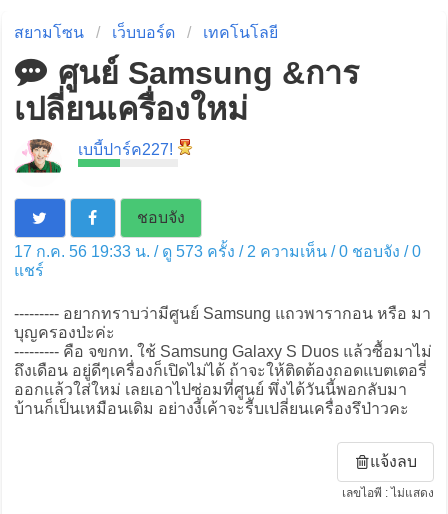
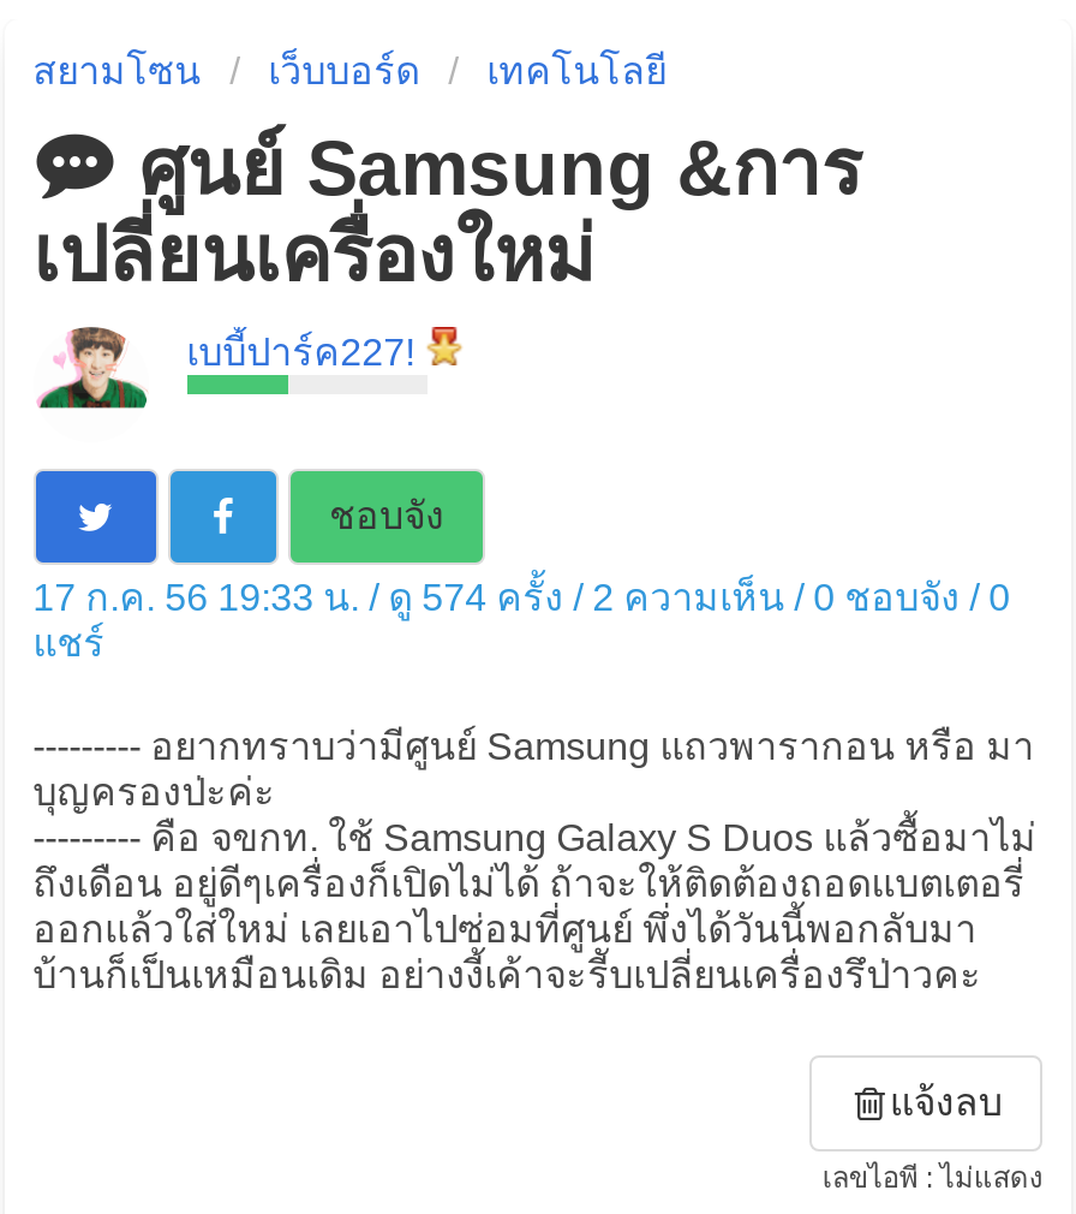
- 17 ก.ค. 56 19:33 น. / ดู 573 ครั้ง / 2 ความเห็น / 0ชอบจัง / 0
+ 17 ก.ค. 56 19:33 น. / ดู 574 ครั้ง / 2 ความเห็น / 0ชอบจัง / 0
